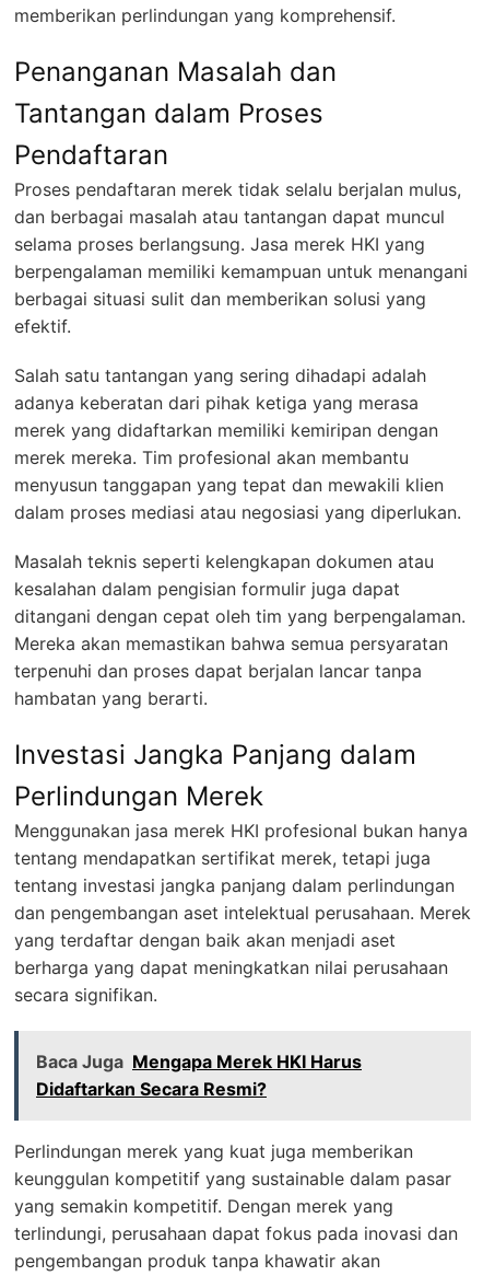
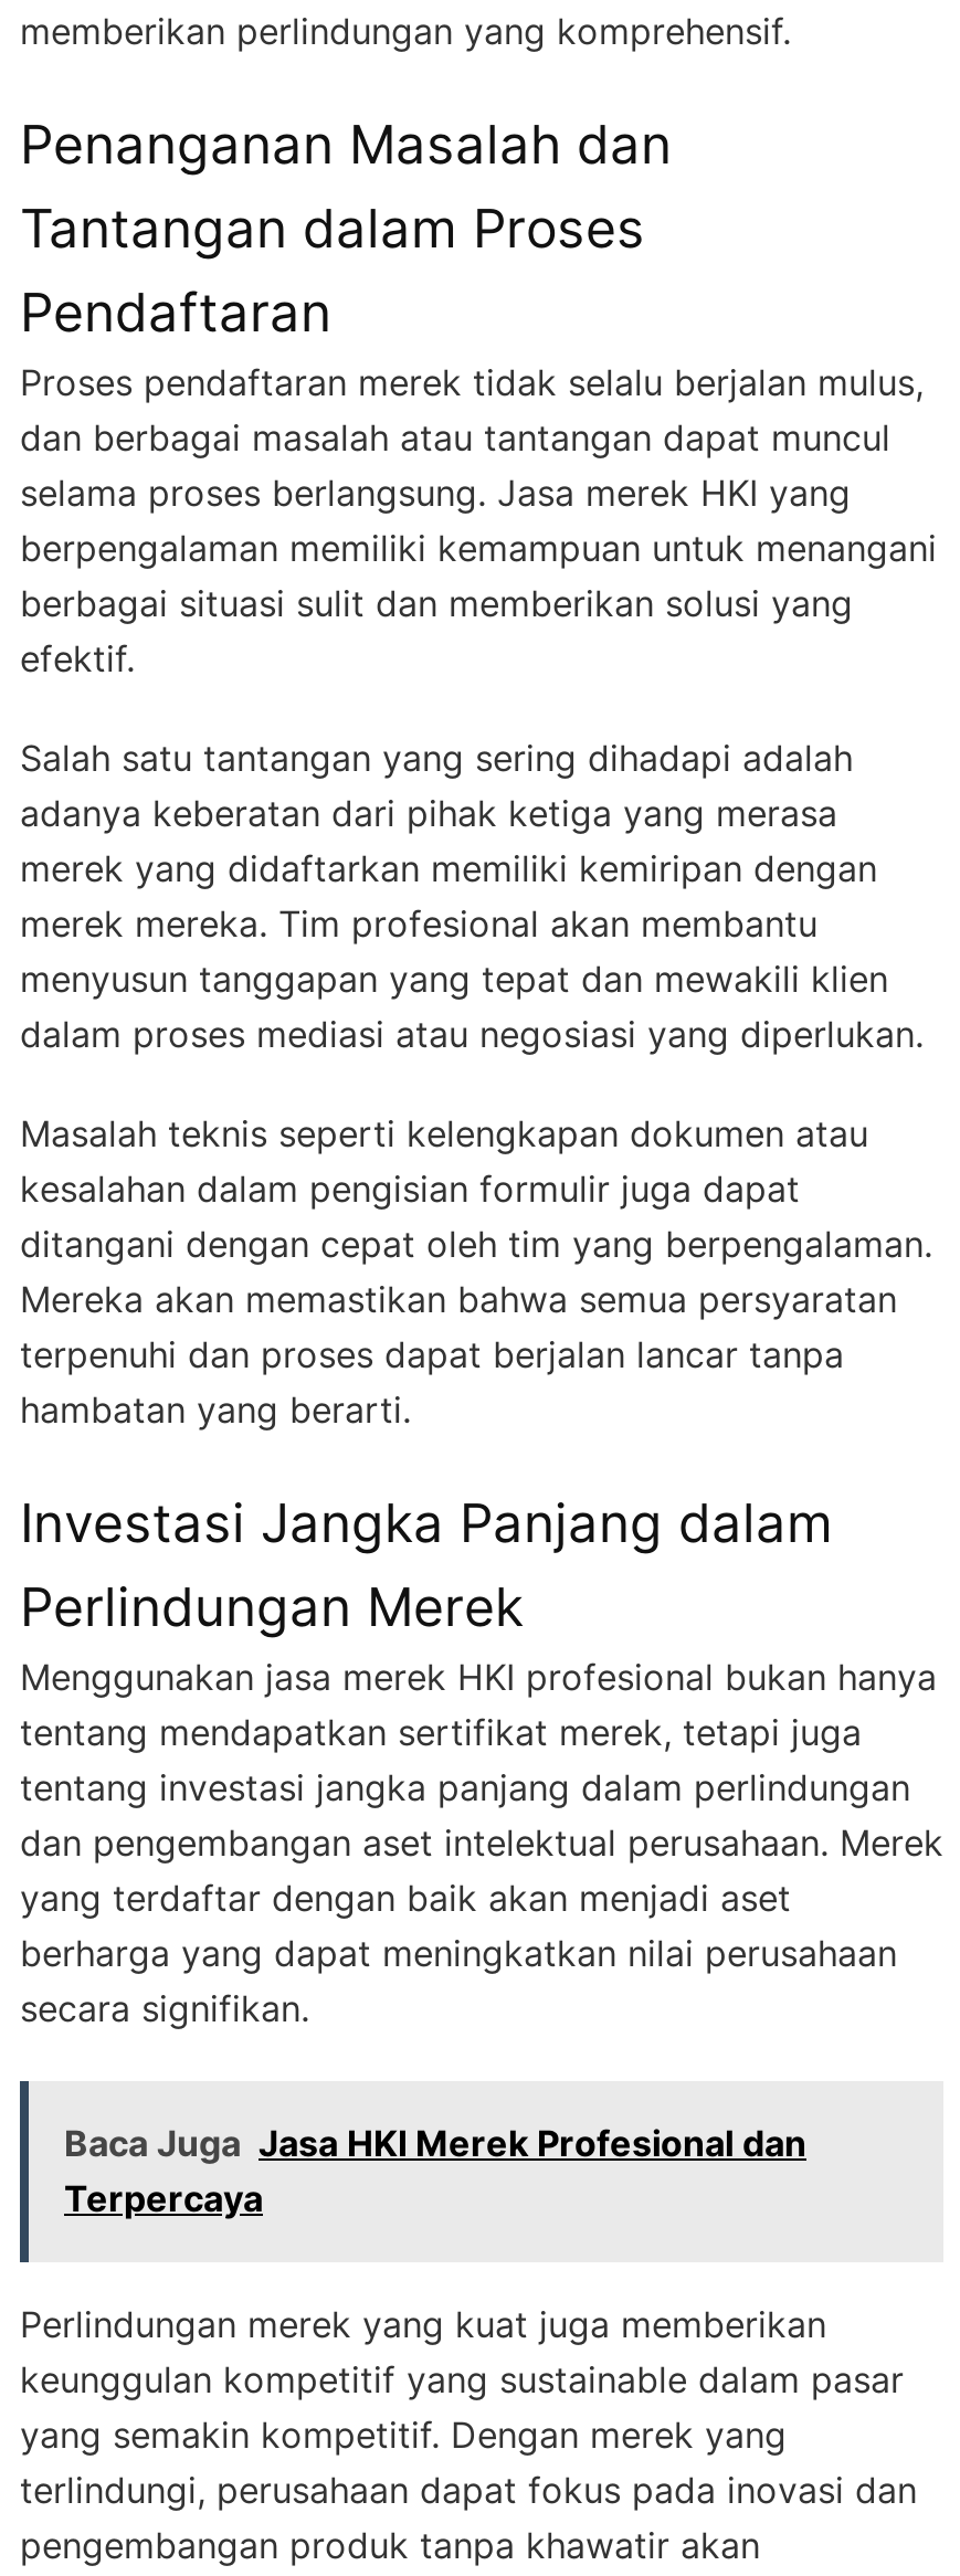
- Baca Juga Mengapa Merek HKI Harus
- Didaftarkan Secara Resmi?
+ Baca Juga Jasa HKI Merek Profesional dan
+ Terpercaya
